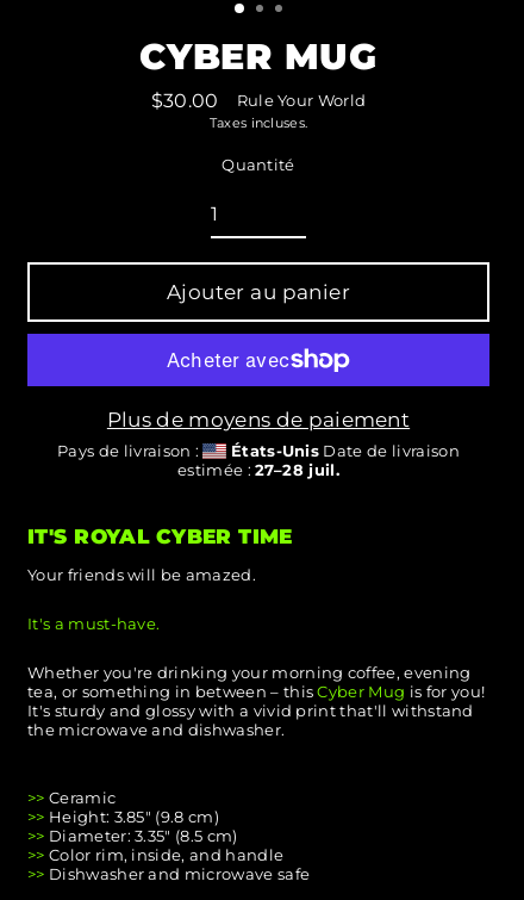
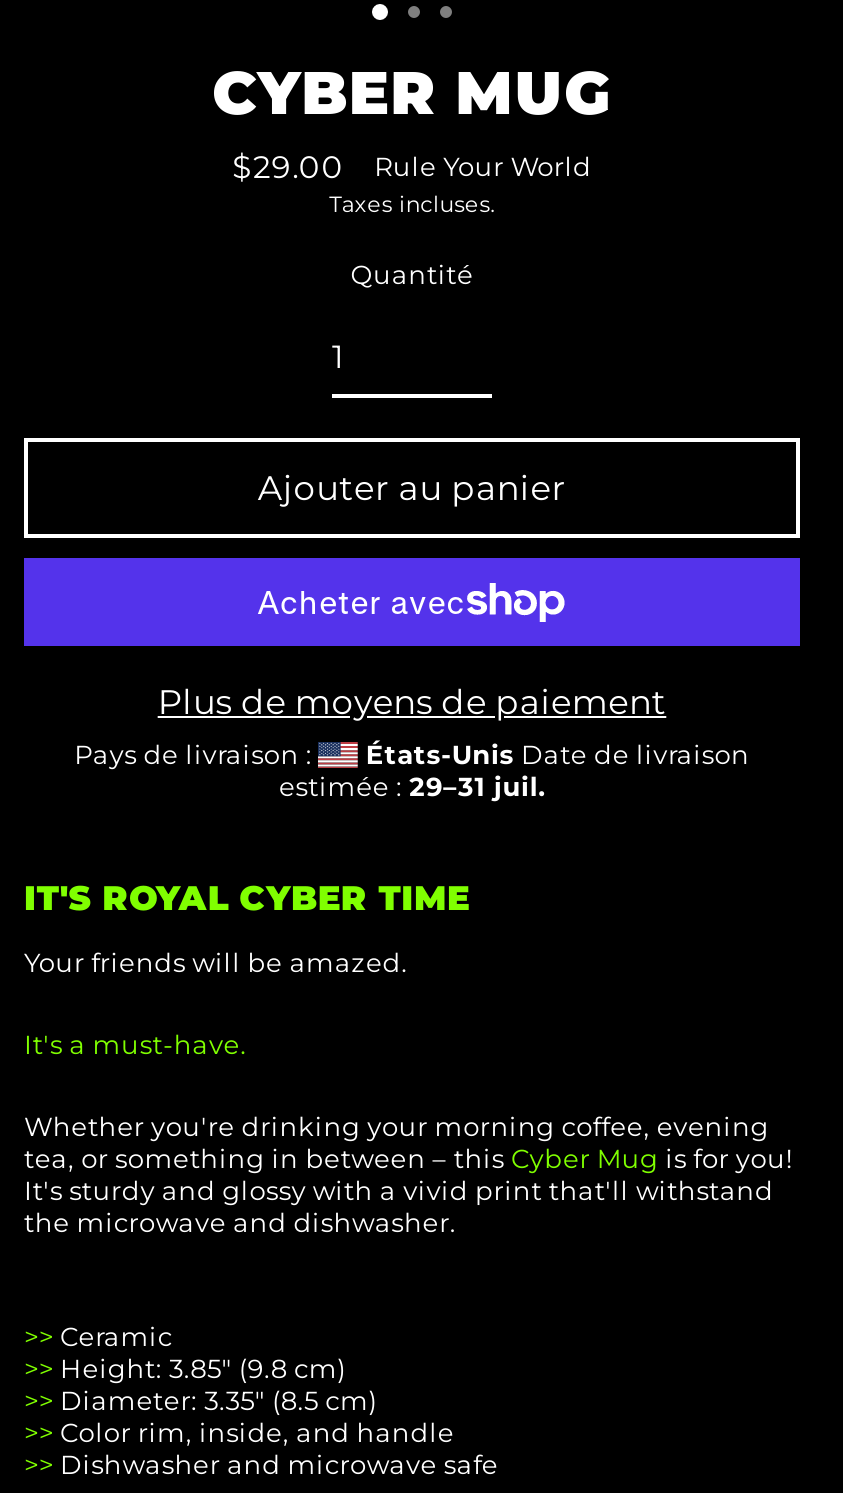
- $30.00
+ $29.00

- estimée : 27–28 juil.
+ estimée : 29–31 juil.
